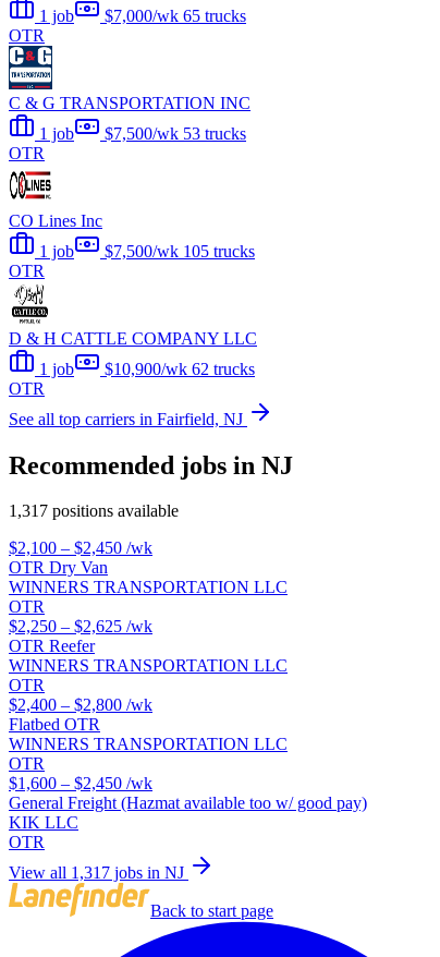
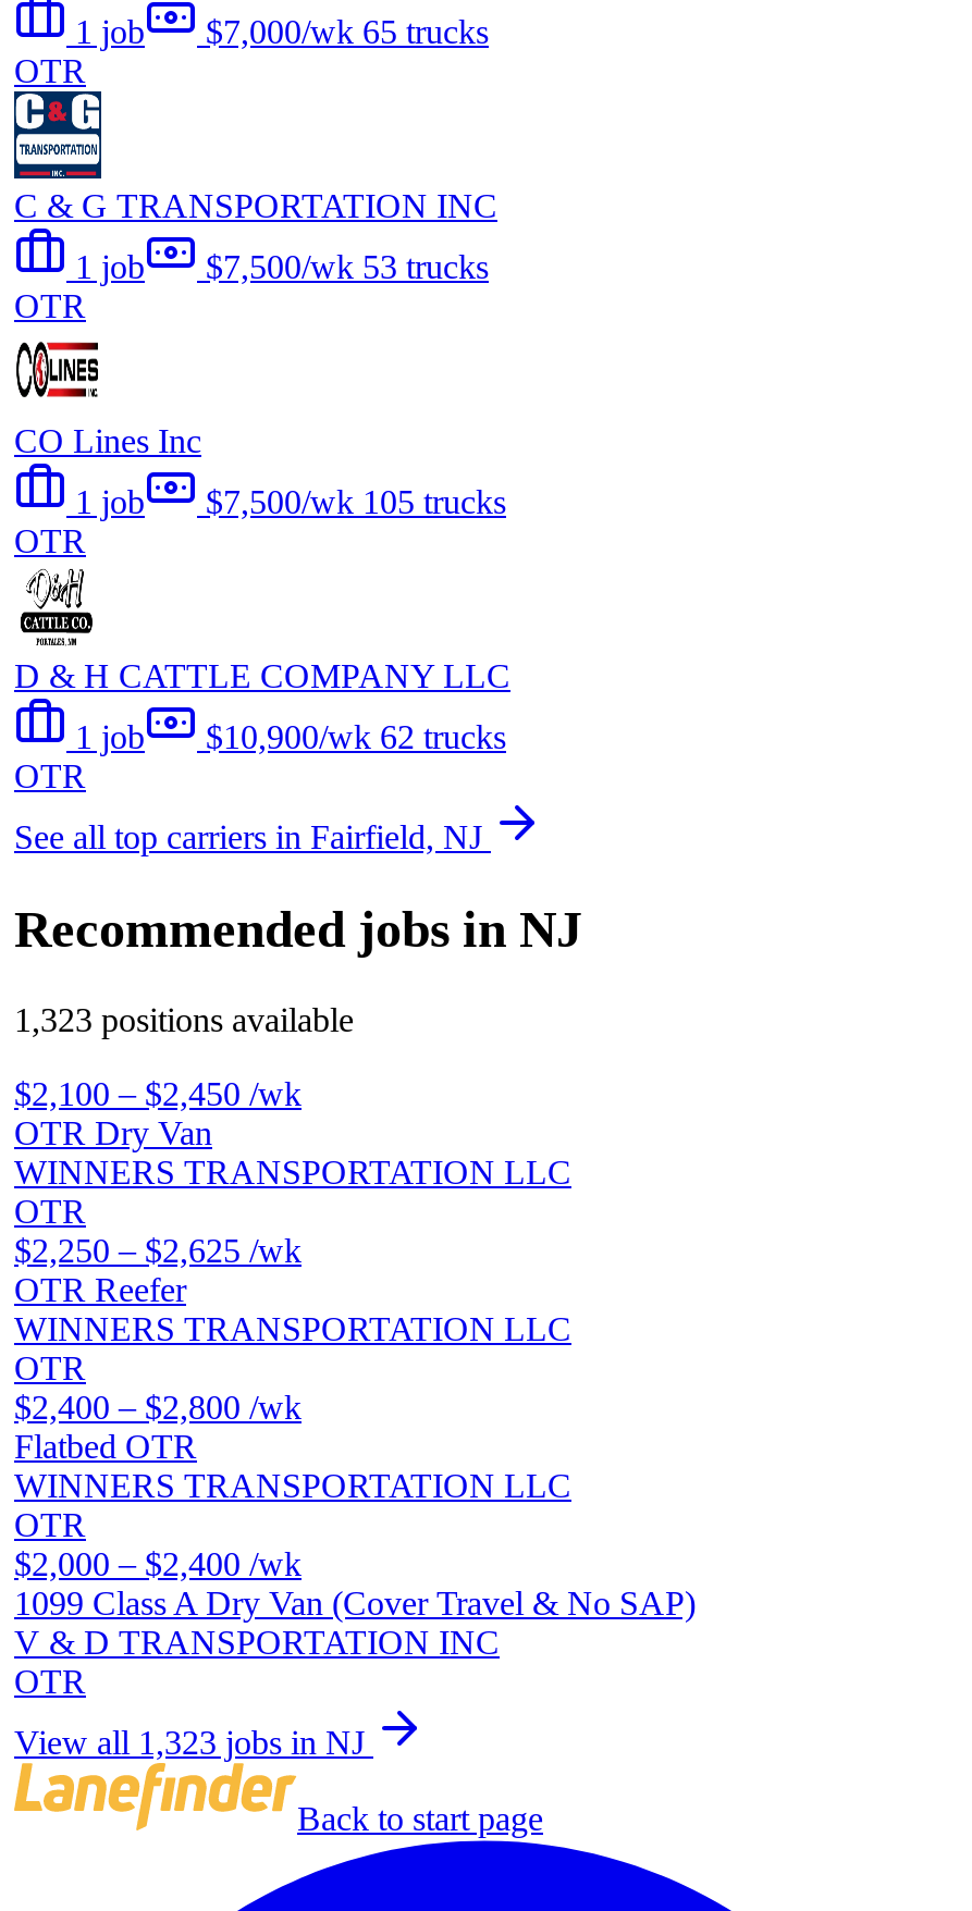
- 1,317 positions available
+ 1,323 positions available

- $1,600 – $2,450 /wk
- General Freight (Hazmat available too w/ good pay)
- KIK LLC
+ $2,000 – $2,400 /wk
+ 1099 Class A Dry Van (Cover Travel & No SAP)
+ V & D TRANSPORTATION INC

- View all 1,317 jobs in NJ
+ View all 1,323 jobs in NJ
